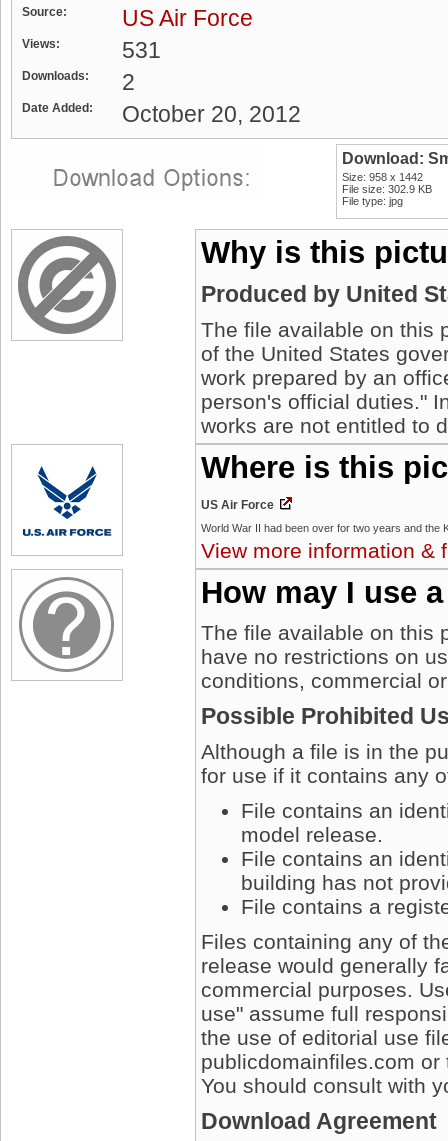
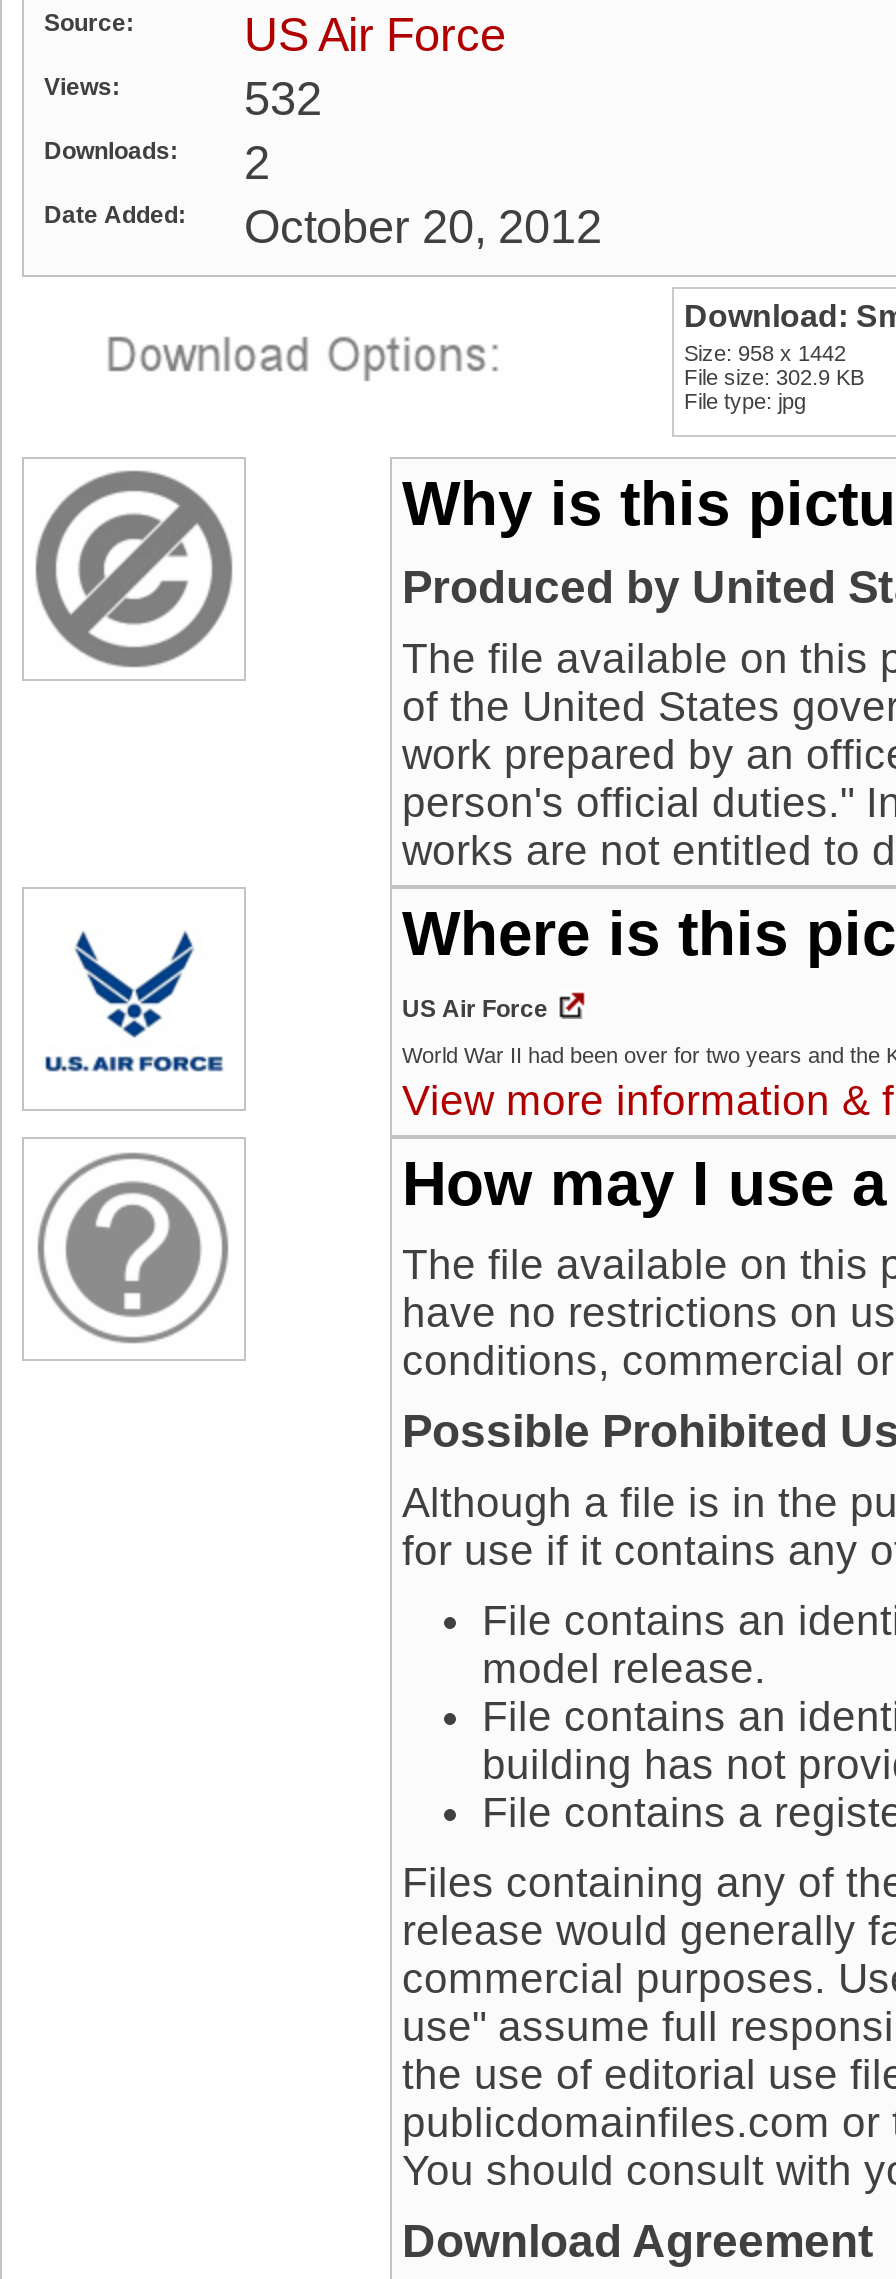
- 531
+ 532
